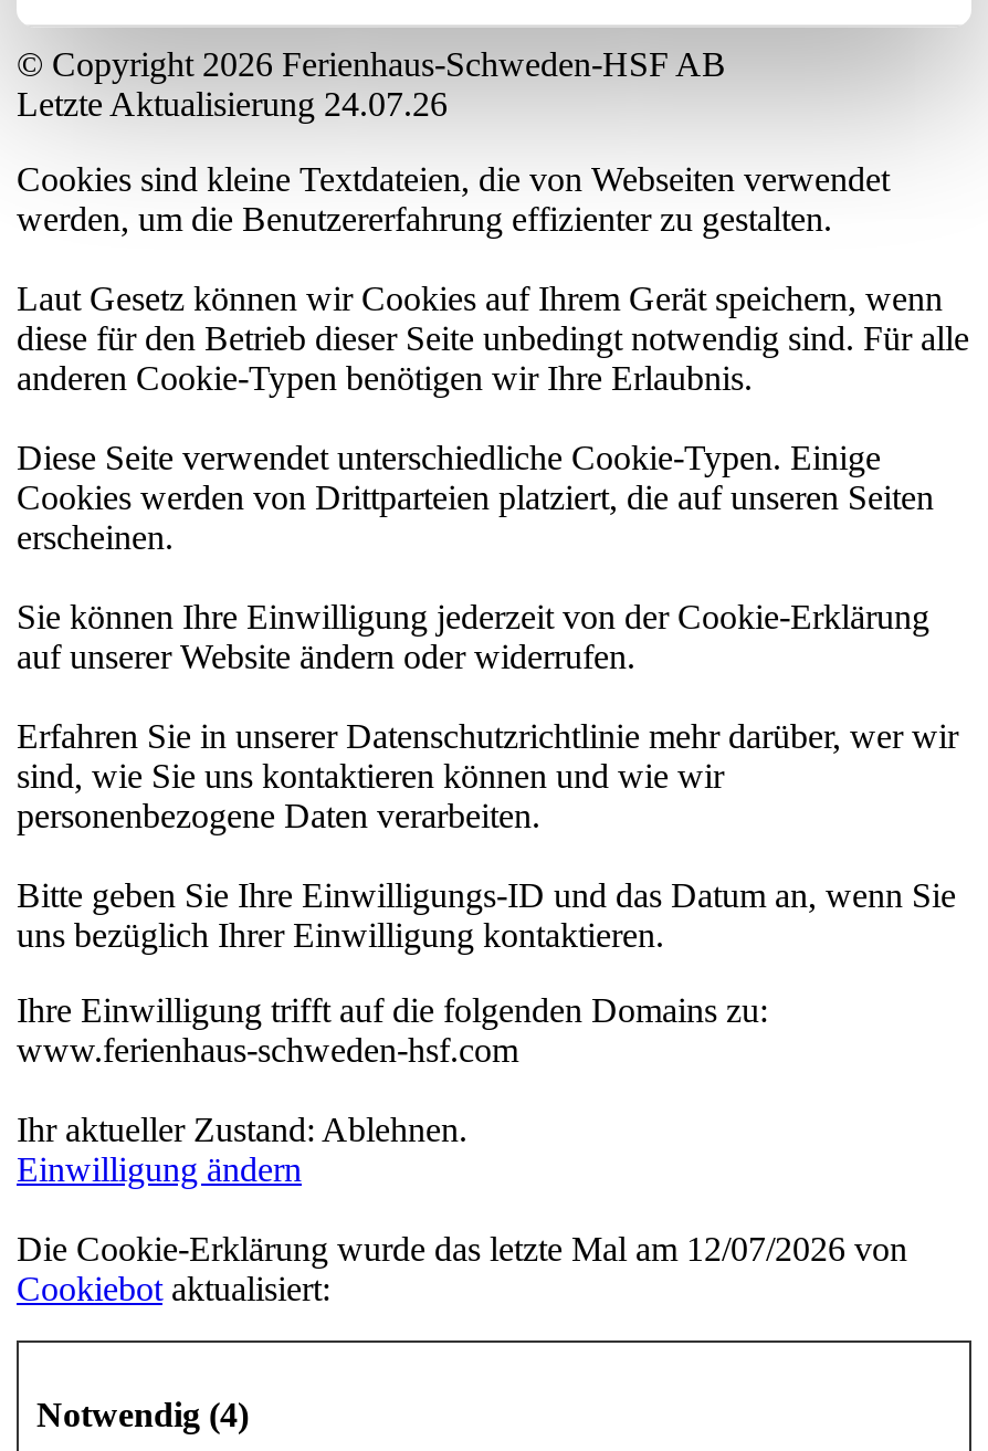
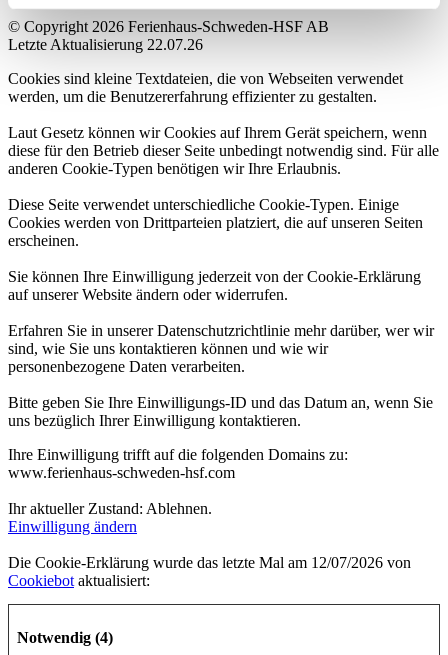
- Letzte Aktualisierung 24.07.26
+ Letzte Aktualisierung 22.07.26
